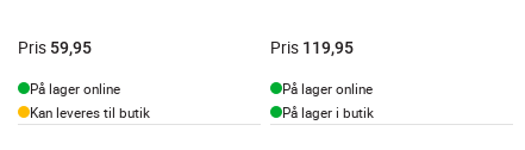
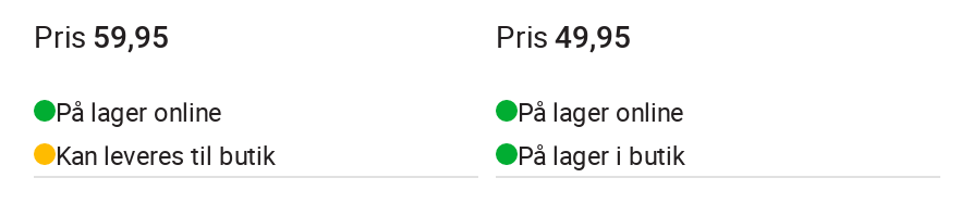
- Pris 119,95
+ Pris 49,95
